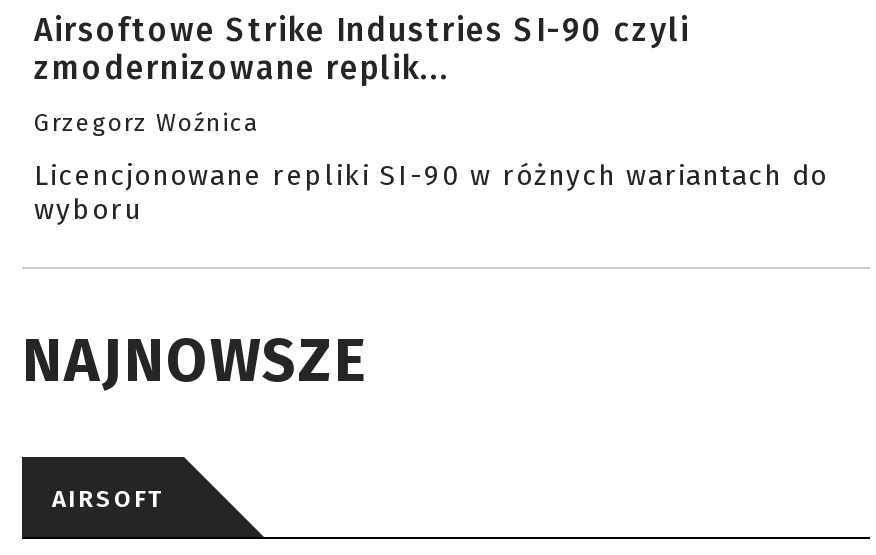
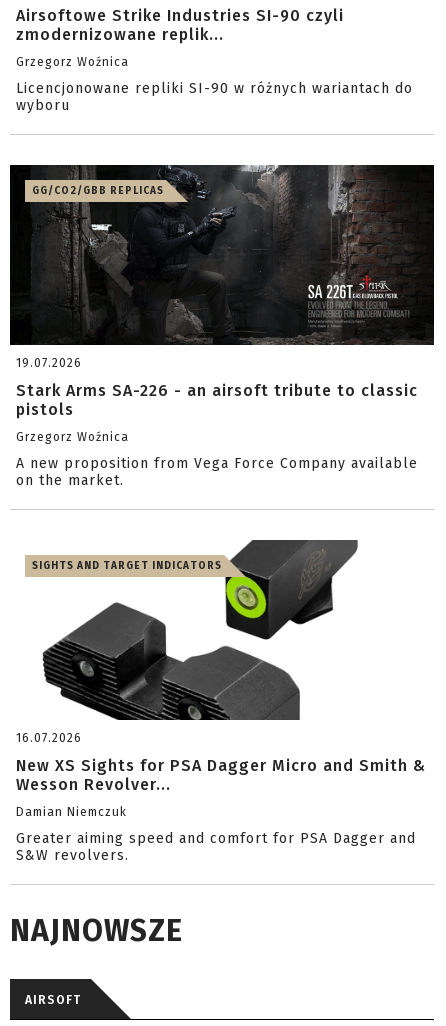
+ [image]
+ GG/CO2/GBB REPLICAS

+ 19.07.2026
+ Stark Arms SA-226 - an airsoft tribute to classic
+ pistols
+ Grzegorz Woźnica
+ A new proposition from Vega Force Company available
+ on the market.

+ 16.07.2026
+ New XS Sights for PSA Dagger Micro and Smith &
+ Wesson Revolver...
+ Damian Niemczuk
+ Greater aiming speed and comfort for PSA Dagger and
+ S&W revolvers.

+ [image]
+ SIGHTS AND TARGET INDICATORS
